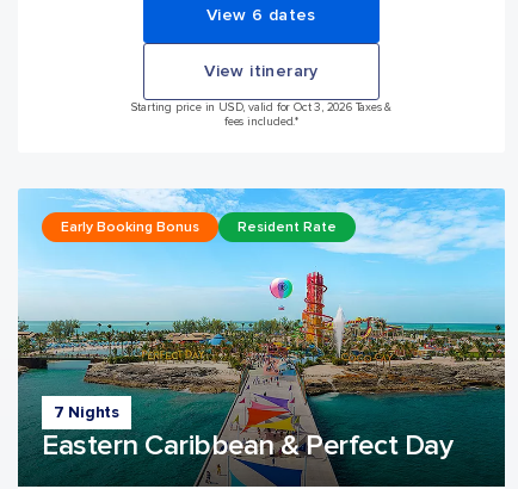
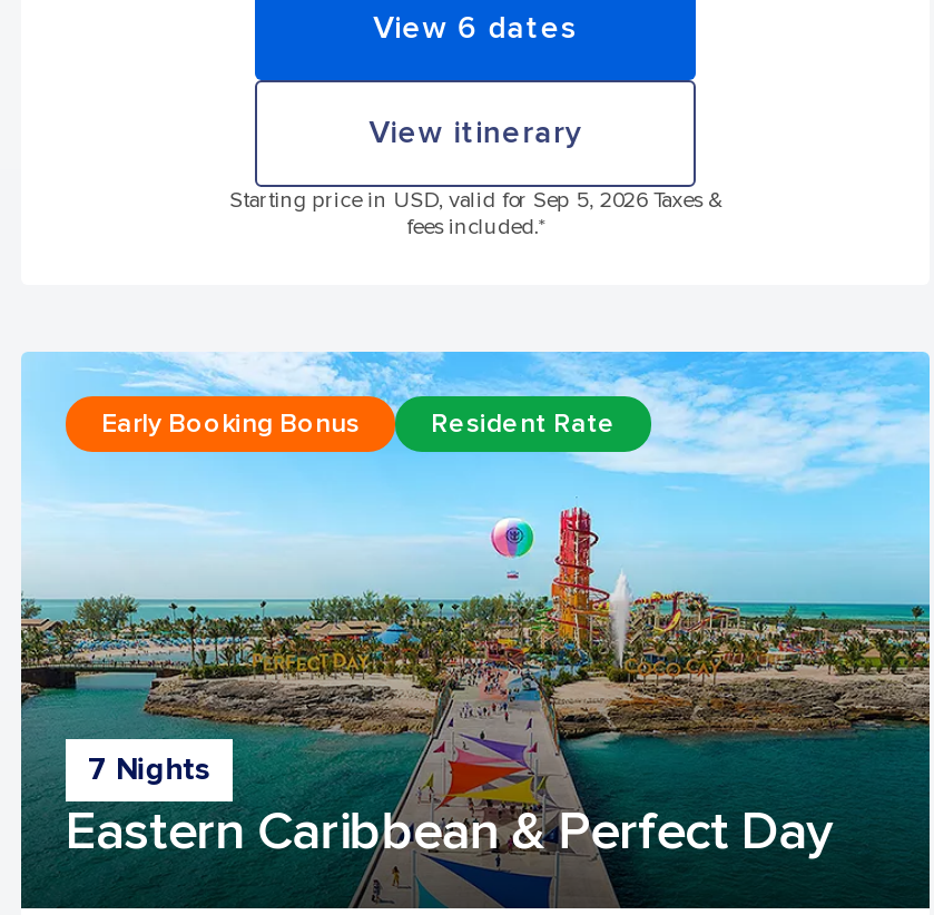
- Starting price in USD, valid for Oct 3, 2026 Taxes &
+ Starting price in USD, valid for Sep 5, 2026 Taxes &
